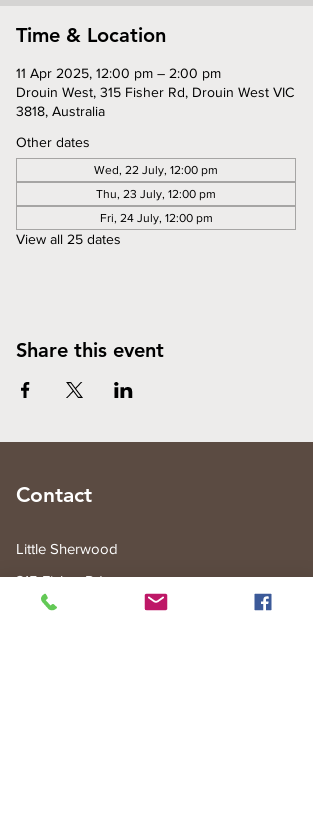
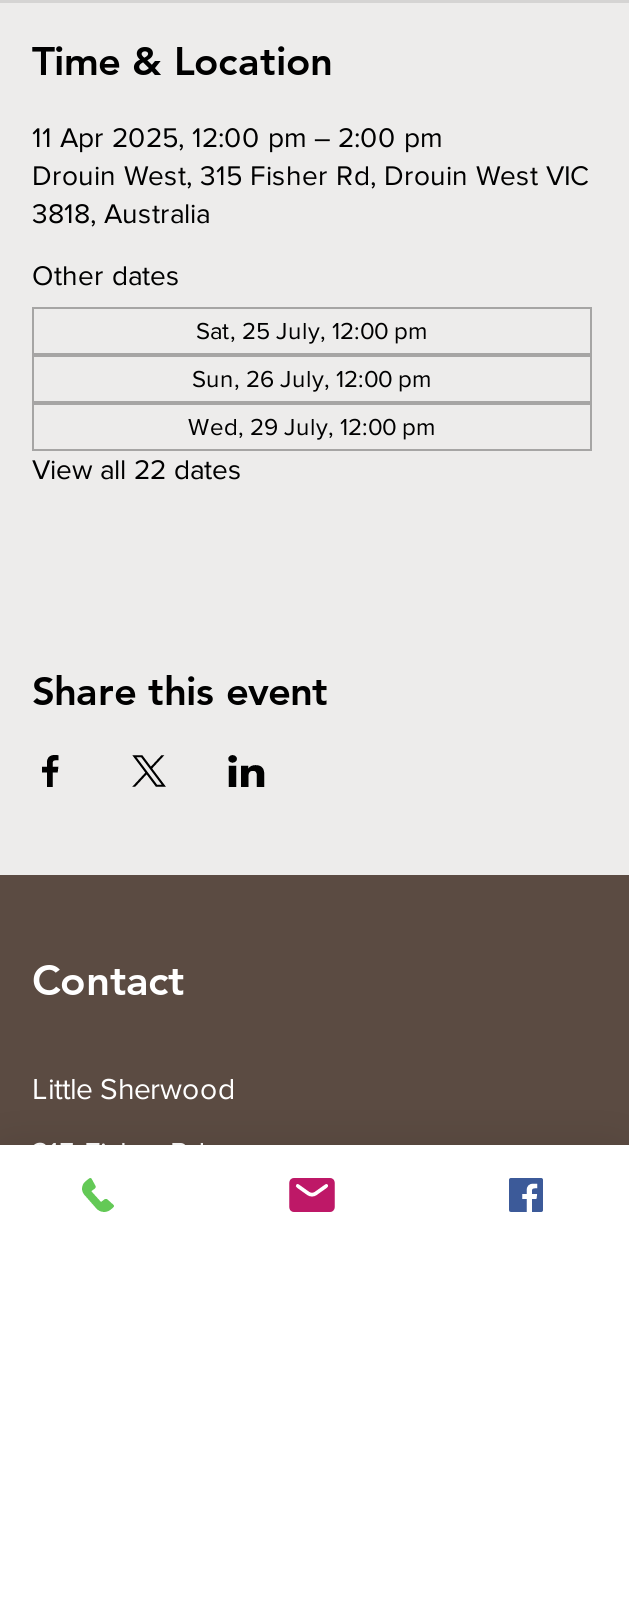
- Wed, 22 July, 12:00 pm
+ Sat, 25 July, 12:00 pm

- Thu, 23 July, 12:00 pm
+ Sun, 26 July, 12:00 pm

- Fri, 24 July, 12:00 pm
+ Wed, 29 July, 12:00 pm

- View all 25 dates
+ View all 22 dates
